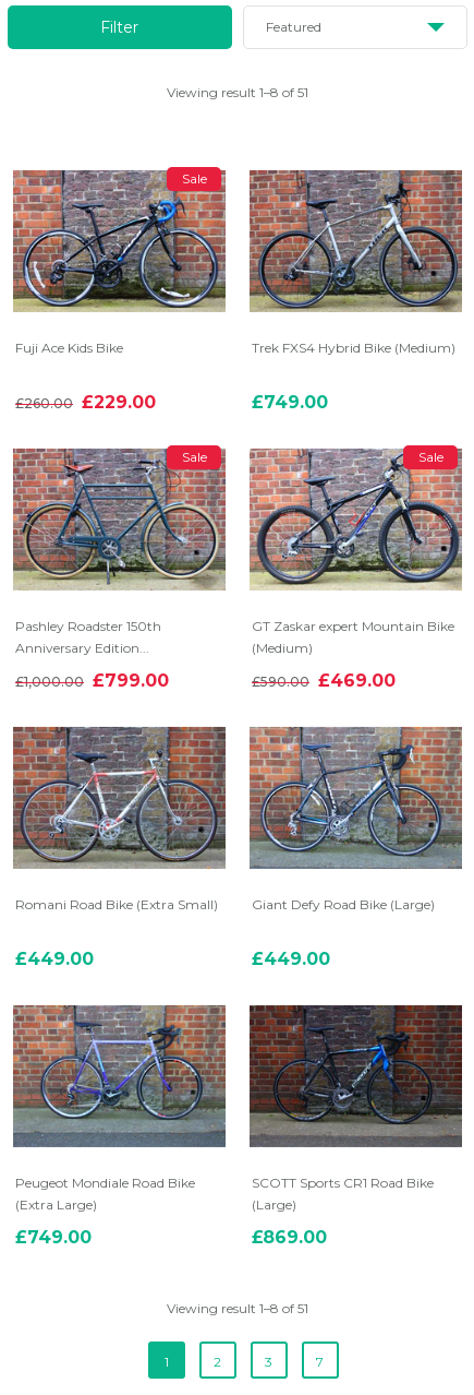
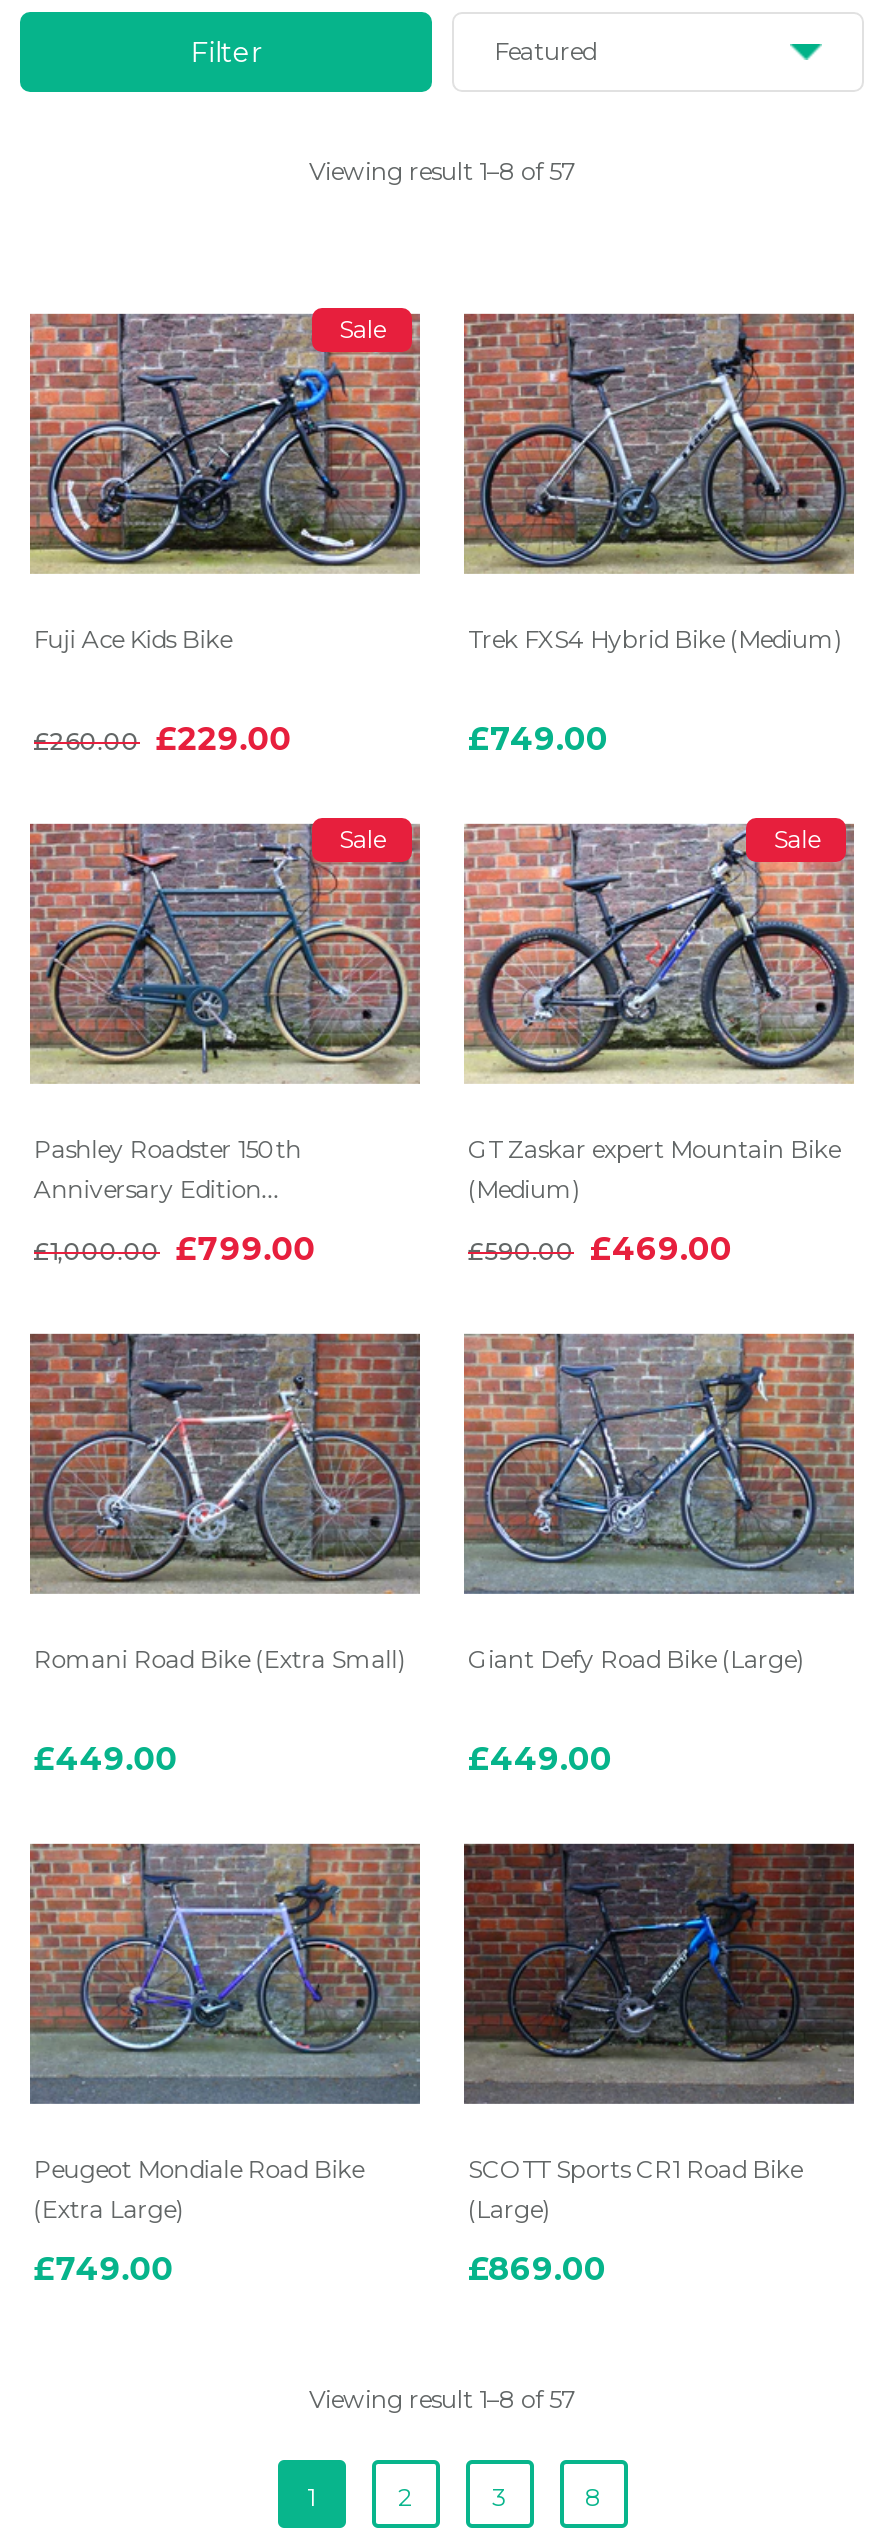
- Viewing result 1–8 of 51
+ Viewing result 1–8 of 57

- Viewing result 1–8 of 51
+ Viewing result 1–8 of 57

- 7
+ 8
